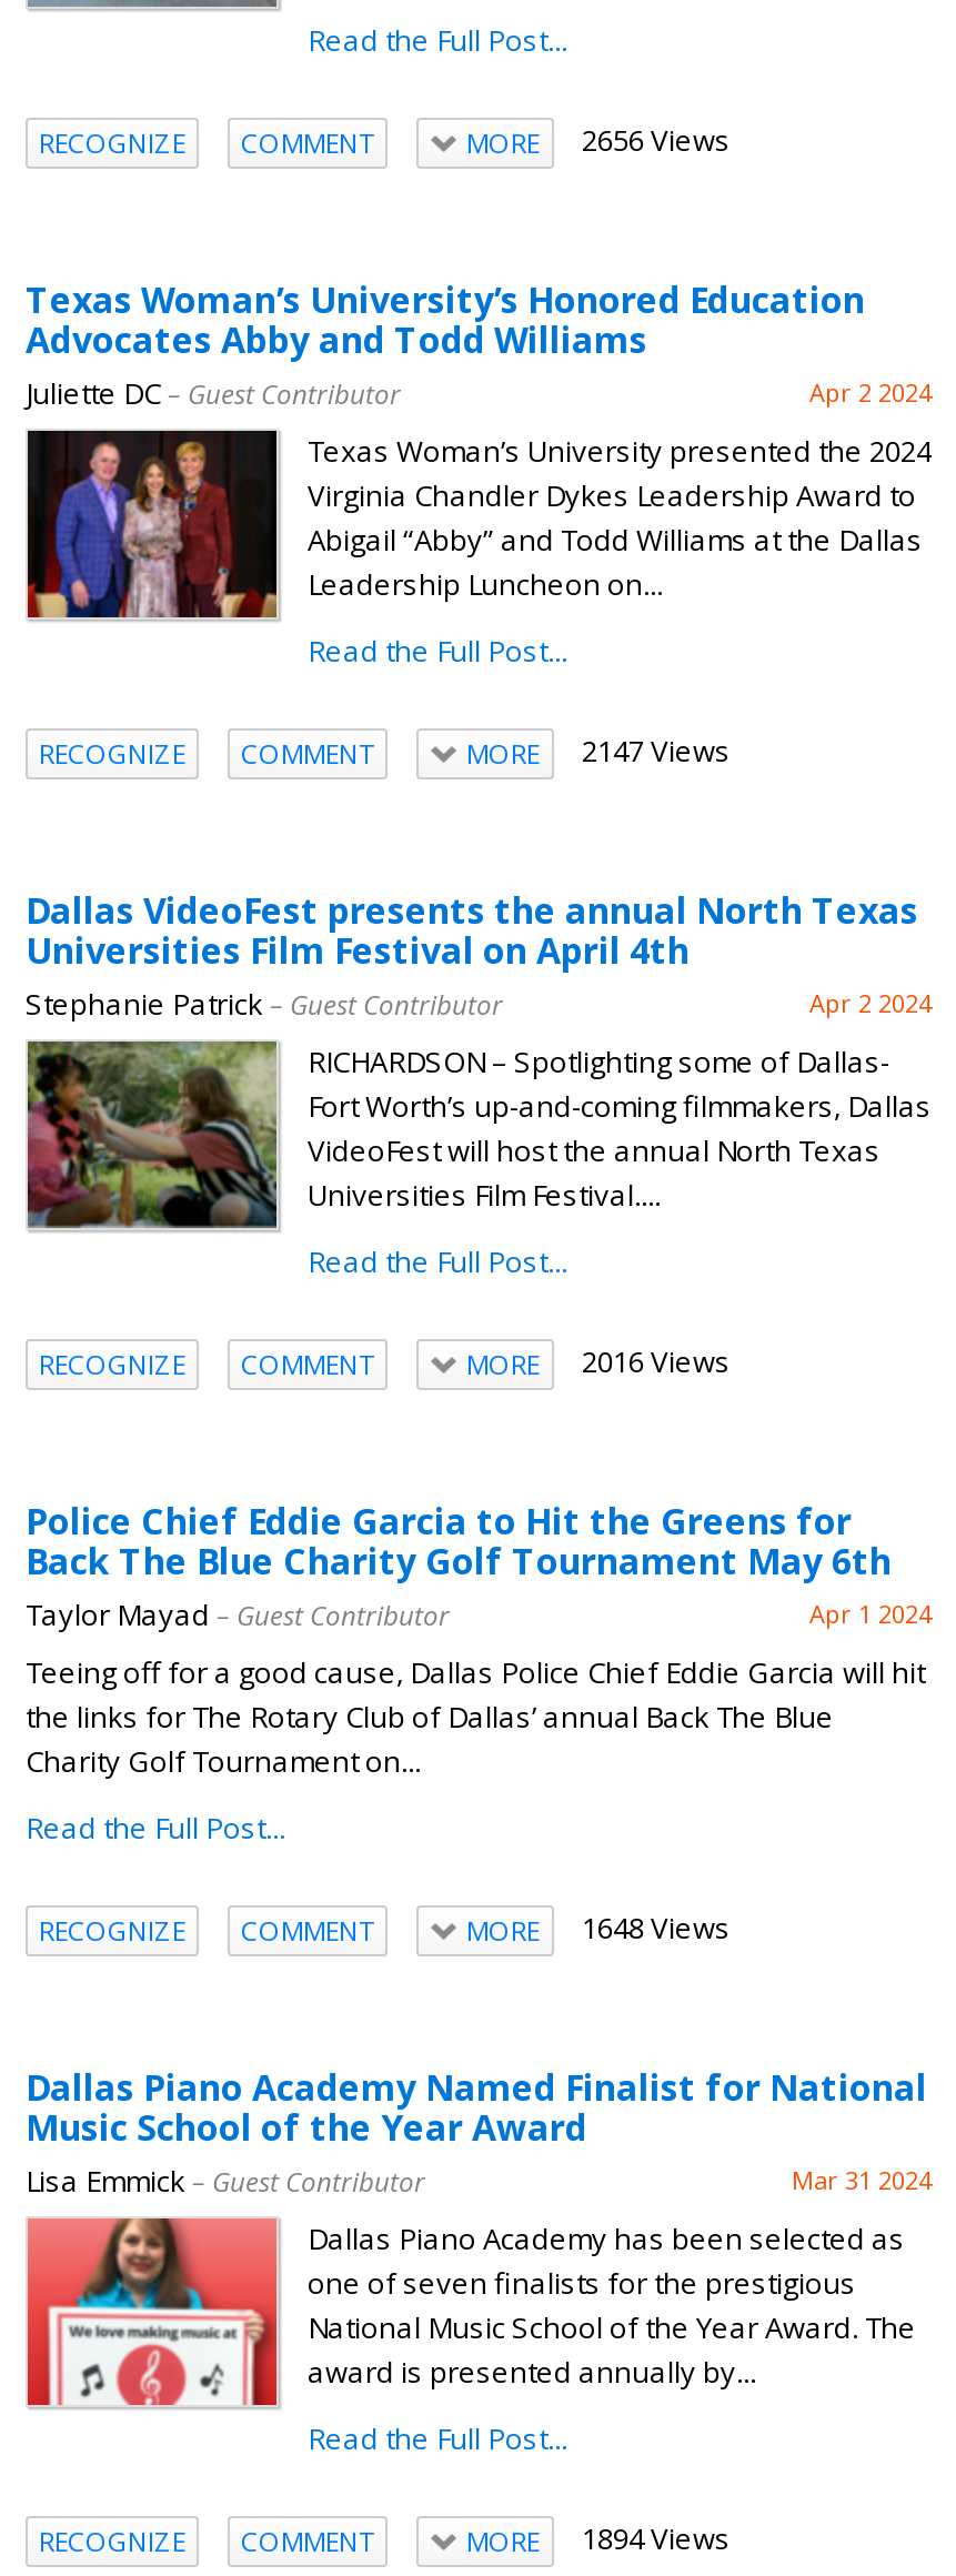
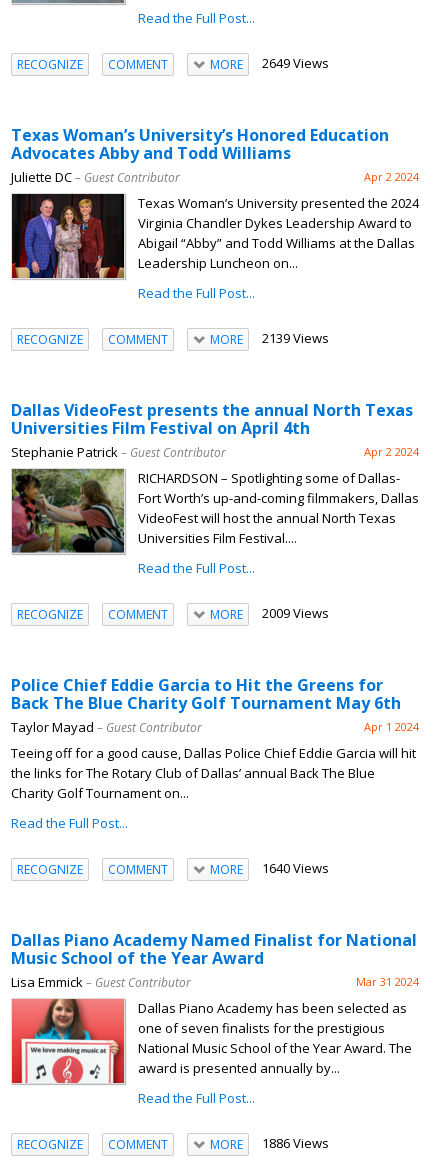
- MORE 2656 Views
+ MORE 2649 Views

- MORE 2147 Views
+ MORE 2139 Views

- MORE 2016 Views
+ MORE 2009 Views

- MORE 1648 Views
+ MORE 1640 Views

- MORE 1894 Views
+ MORE 1886 Views
